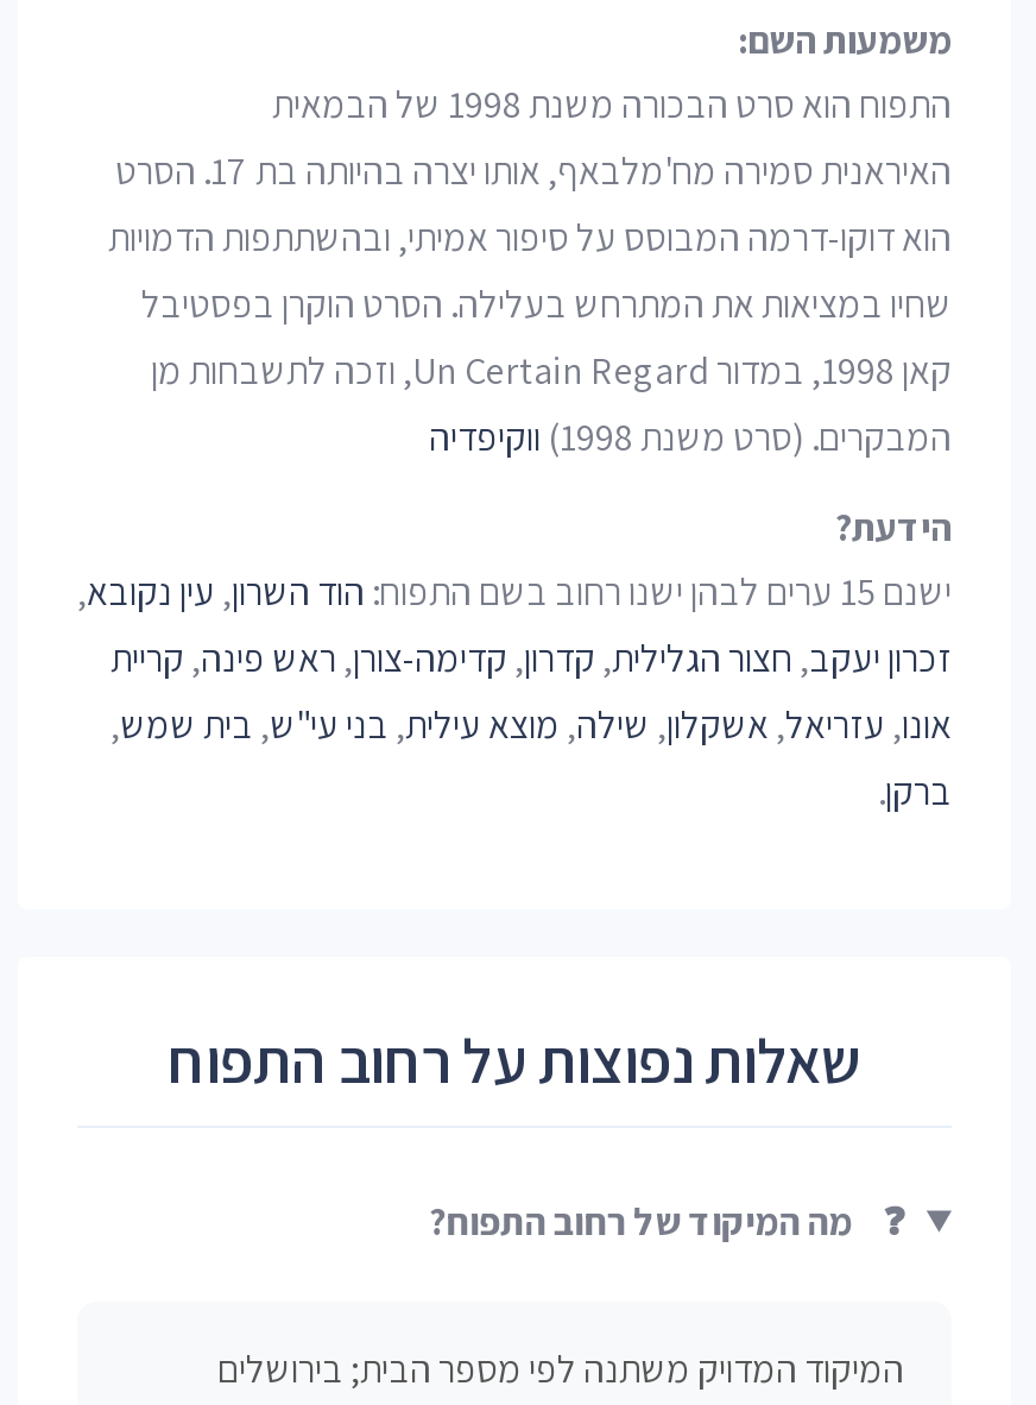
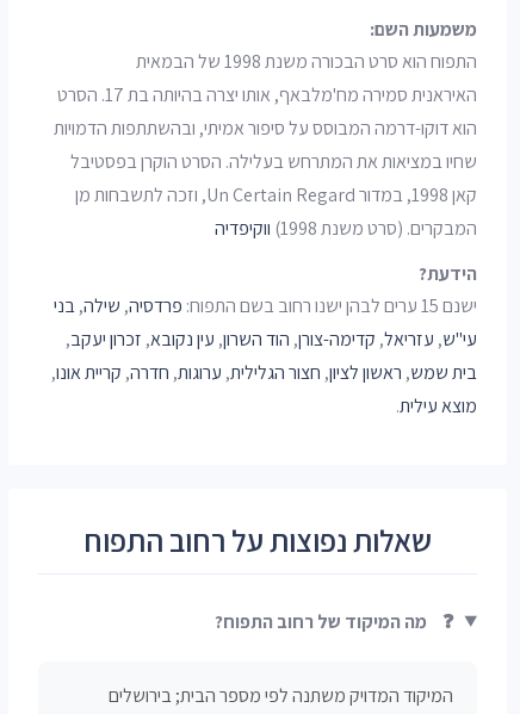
- הוד השרון, עין נקובא,
- זכרון יעקב, חצור הגלילית, קדרון, קדימה-צורן, ראש פינה, קריית
- אונו, עזריאל, אשקלון, שילה, מוצא עילית, בני עי"ש, בית שמש,
- ברקן.
+ פרדסיה, שילה, בני
+ עי"ש, עזריאל, קדימה-צורן, הוד השרון, עין נקובא, זכרון יעקב,
+ בית שמש, ראשון לציון, חצור הגלילית, ערוגות, חדרה, קריית אונו,
+ מוצא עילית.
